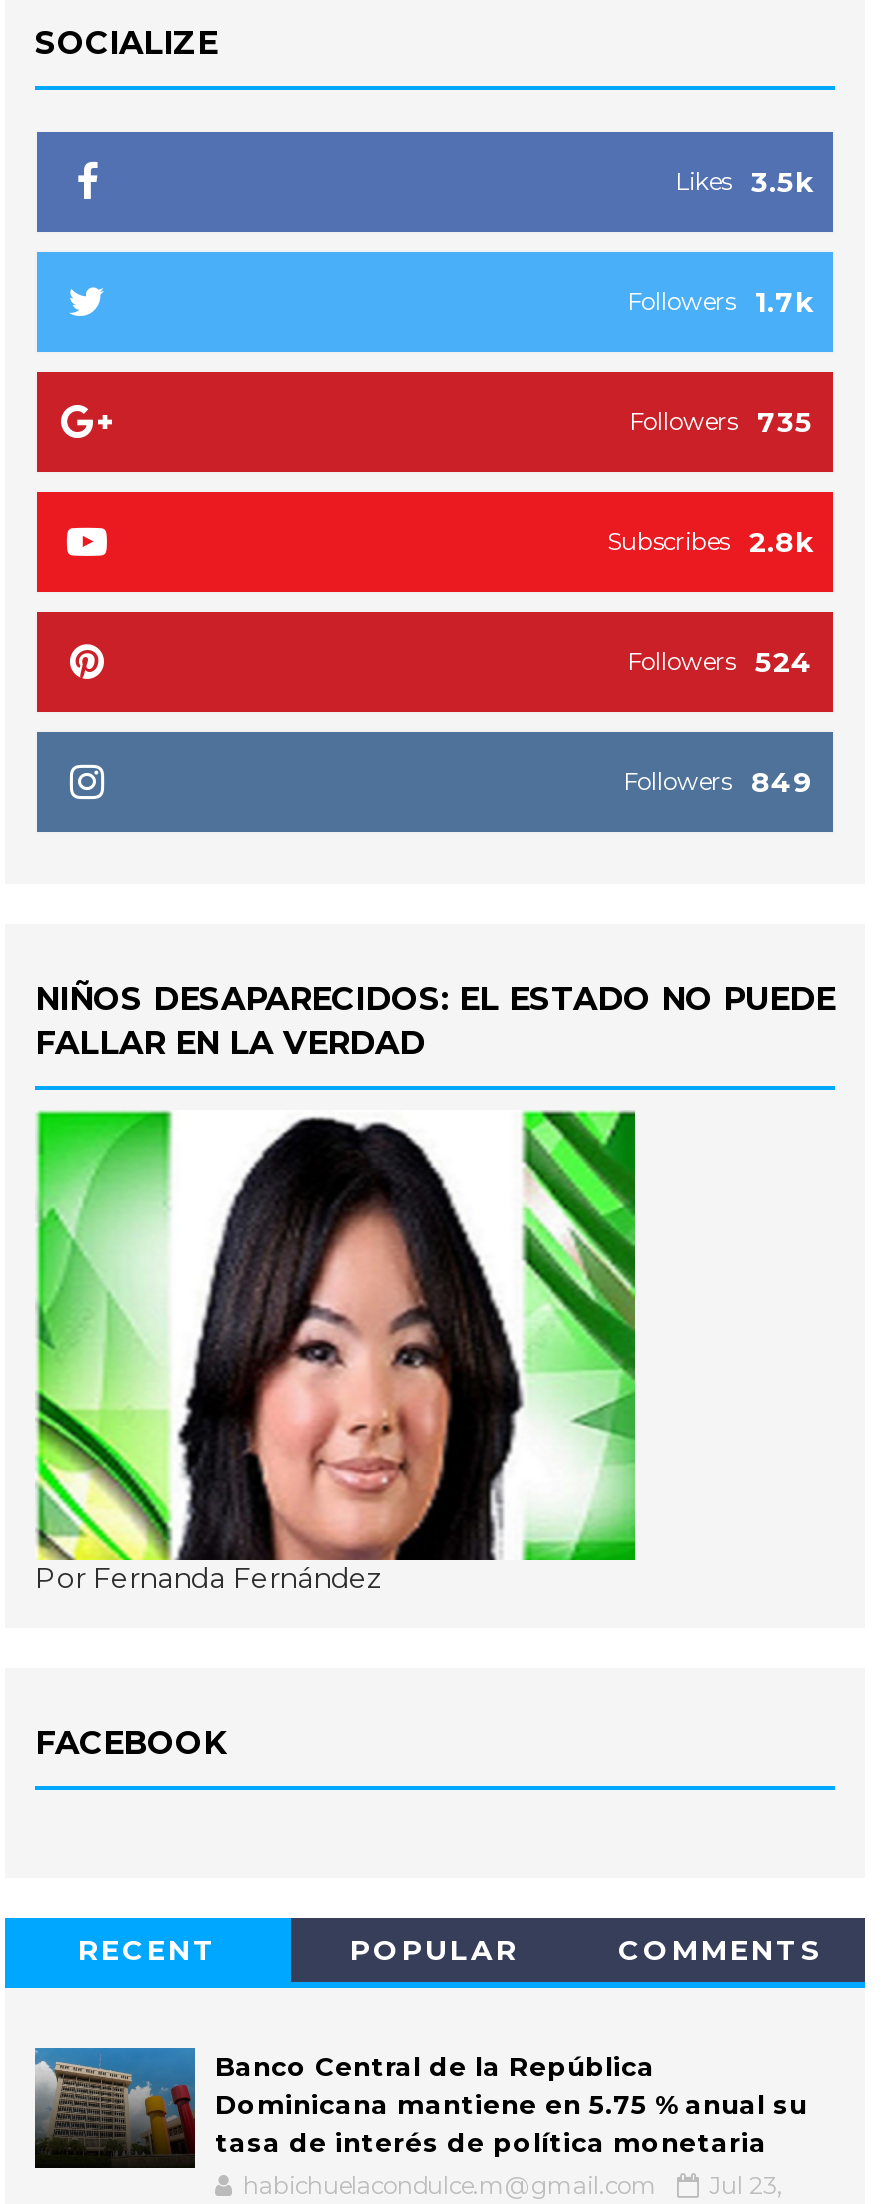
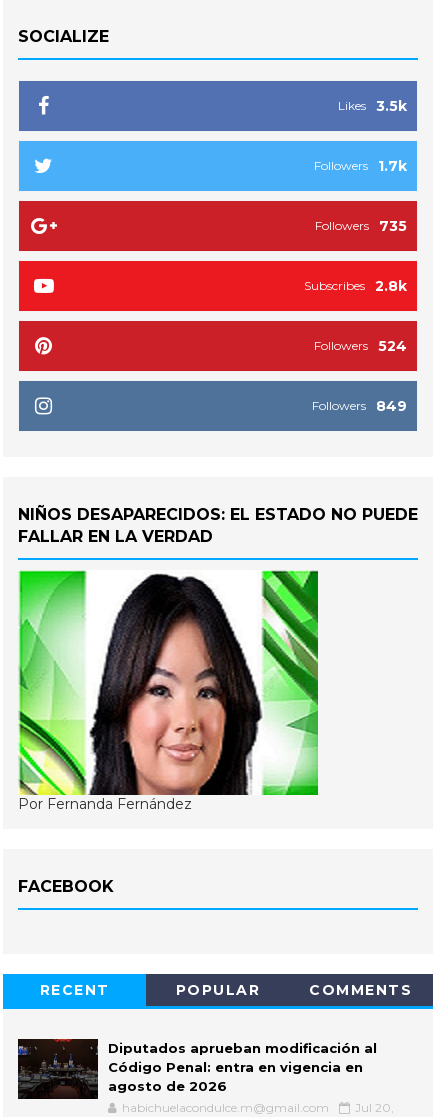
- [image]
- Banco Central de la República
- Dominicana mantiene en 5.75 % anual su
- tasa de interés de política monetaria
+ [image]
+ Diputados aprueban modificación al
+ Código Penal: entra en vigencia en
+ agosto de 2026

- habichuelacondulce.m@gmail.com Jul 23,
+ habichuelacondulce.m@gmail.com Jul 20,
